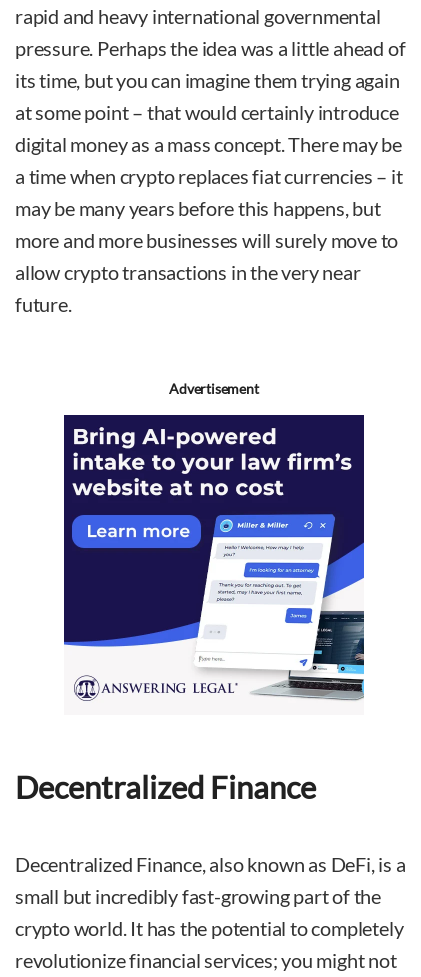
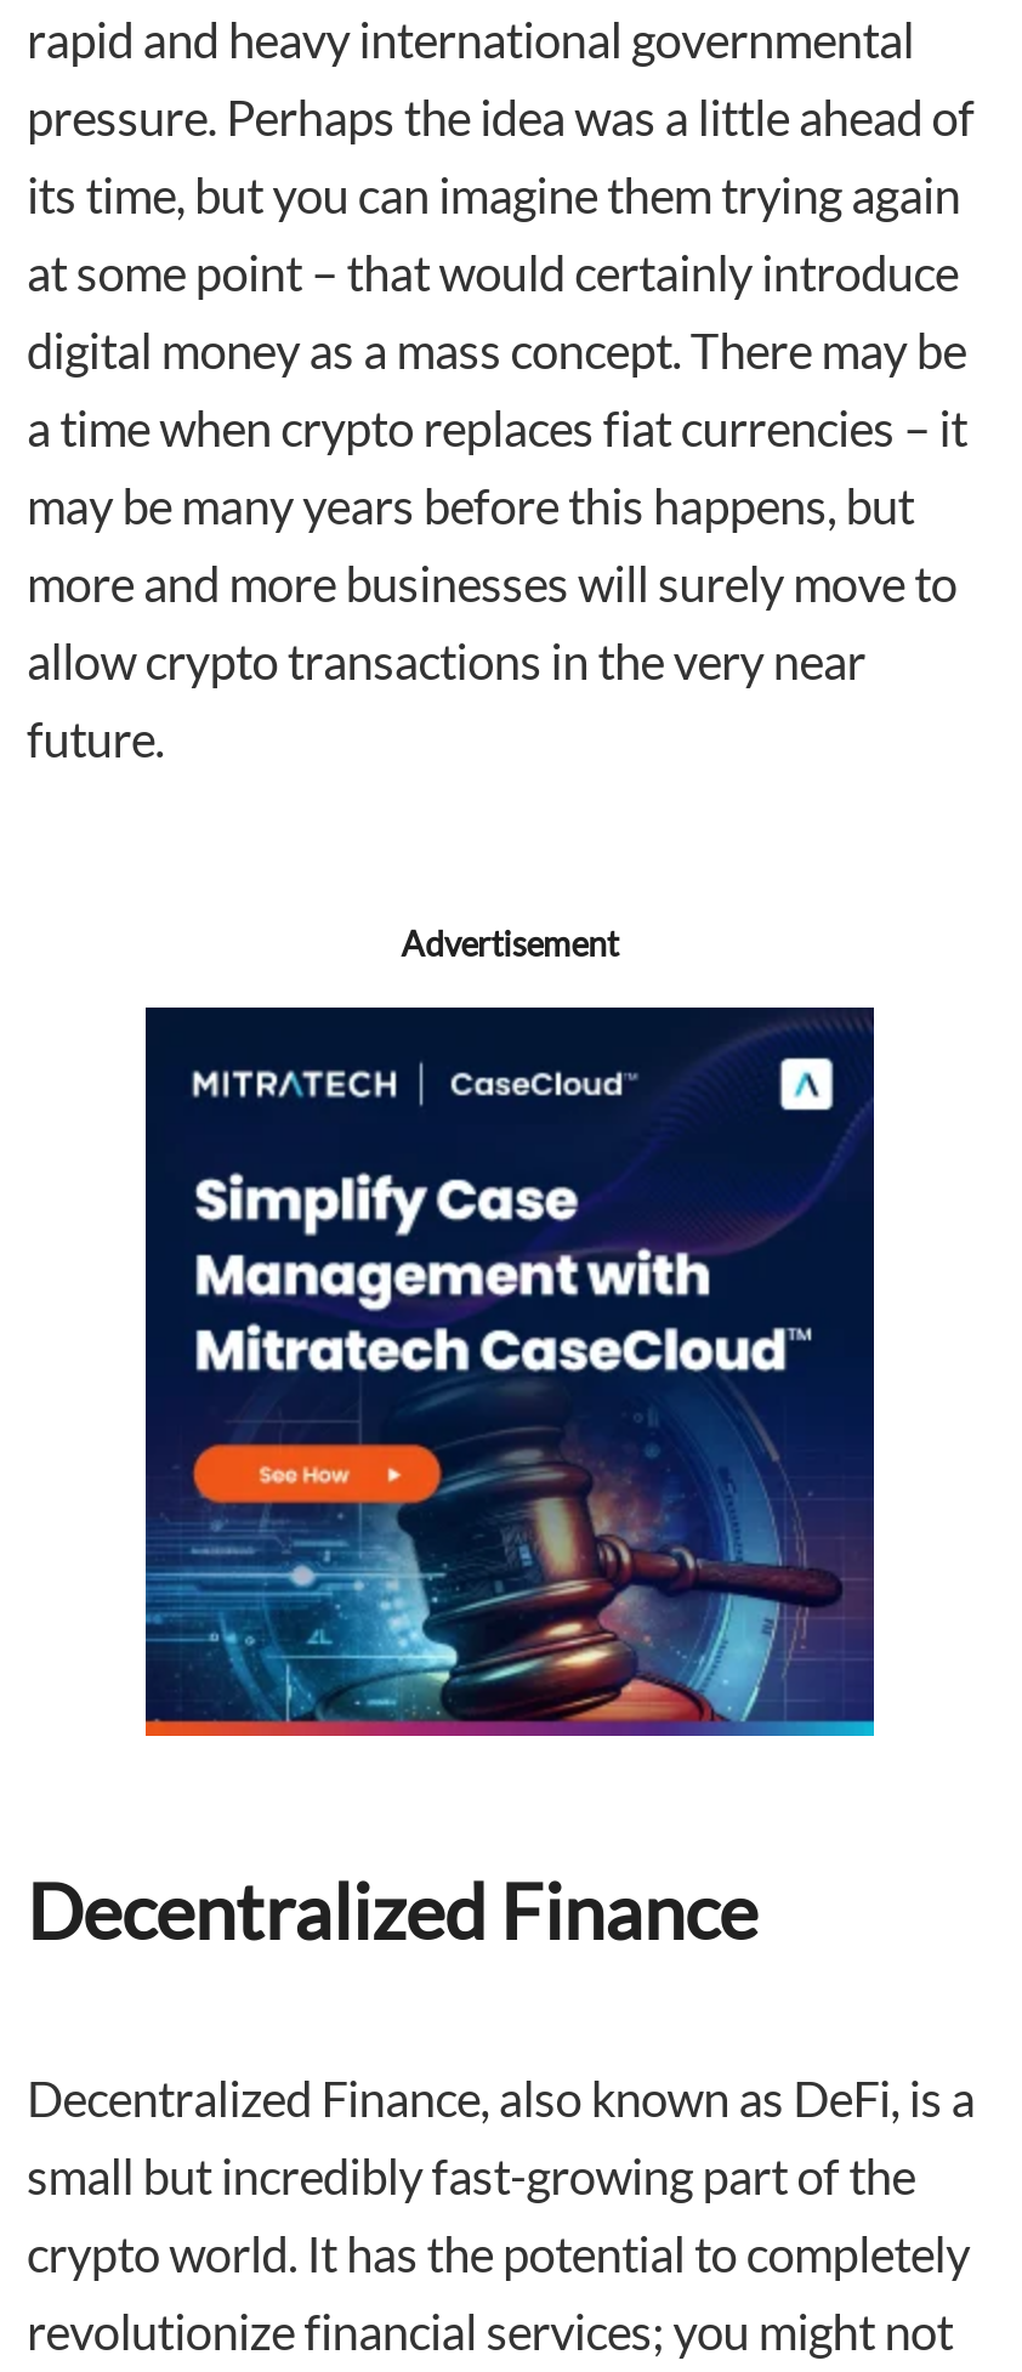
- [image]
+ [image]
